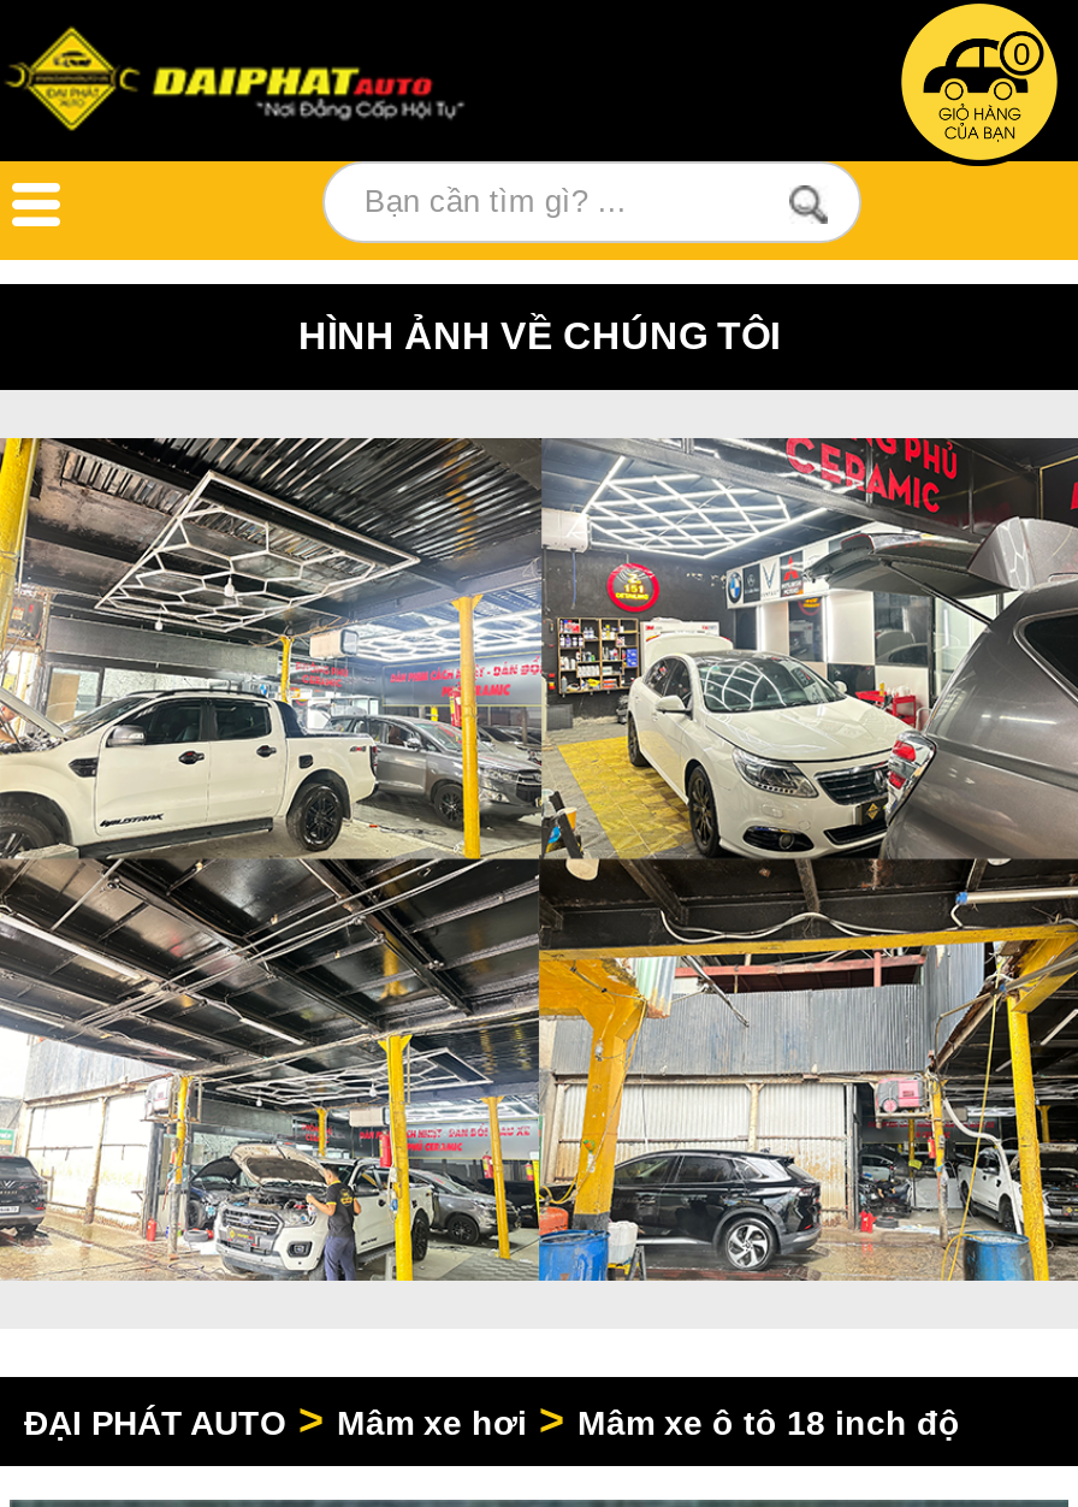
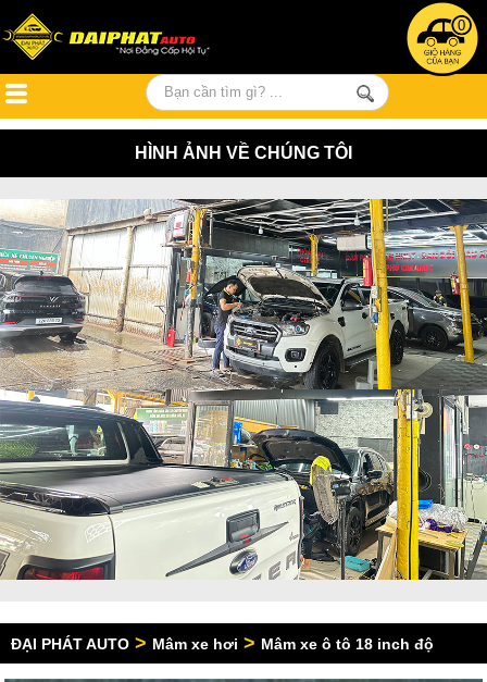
- [image]
+ [image]
